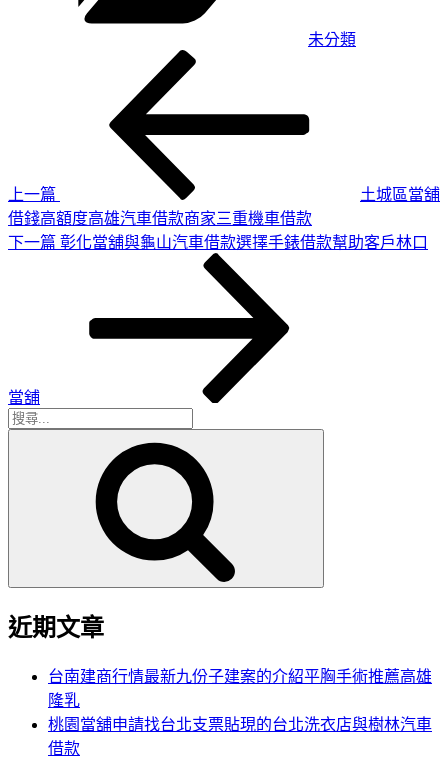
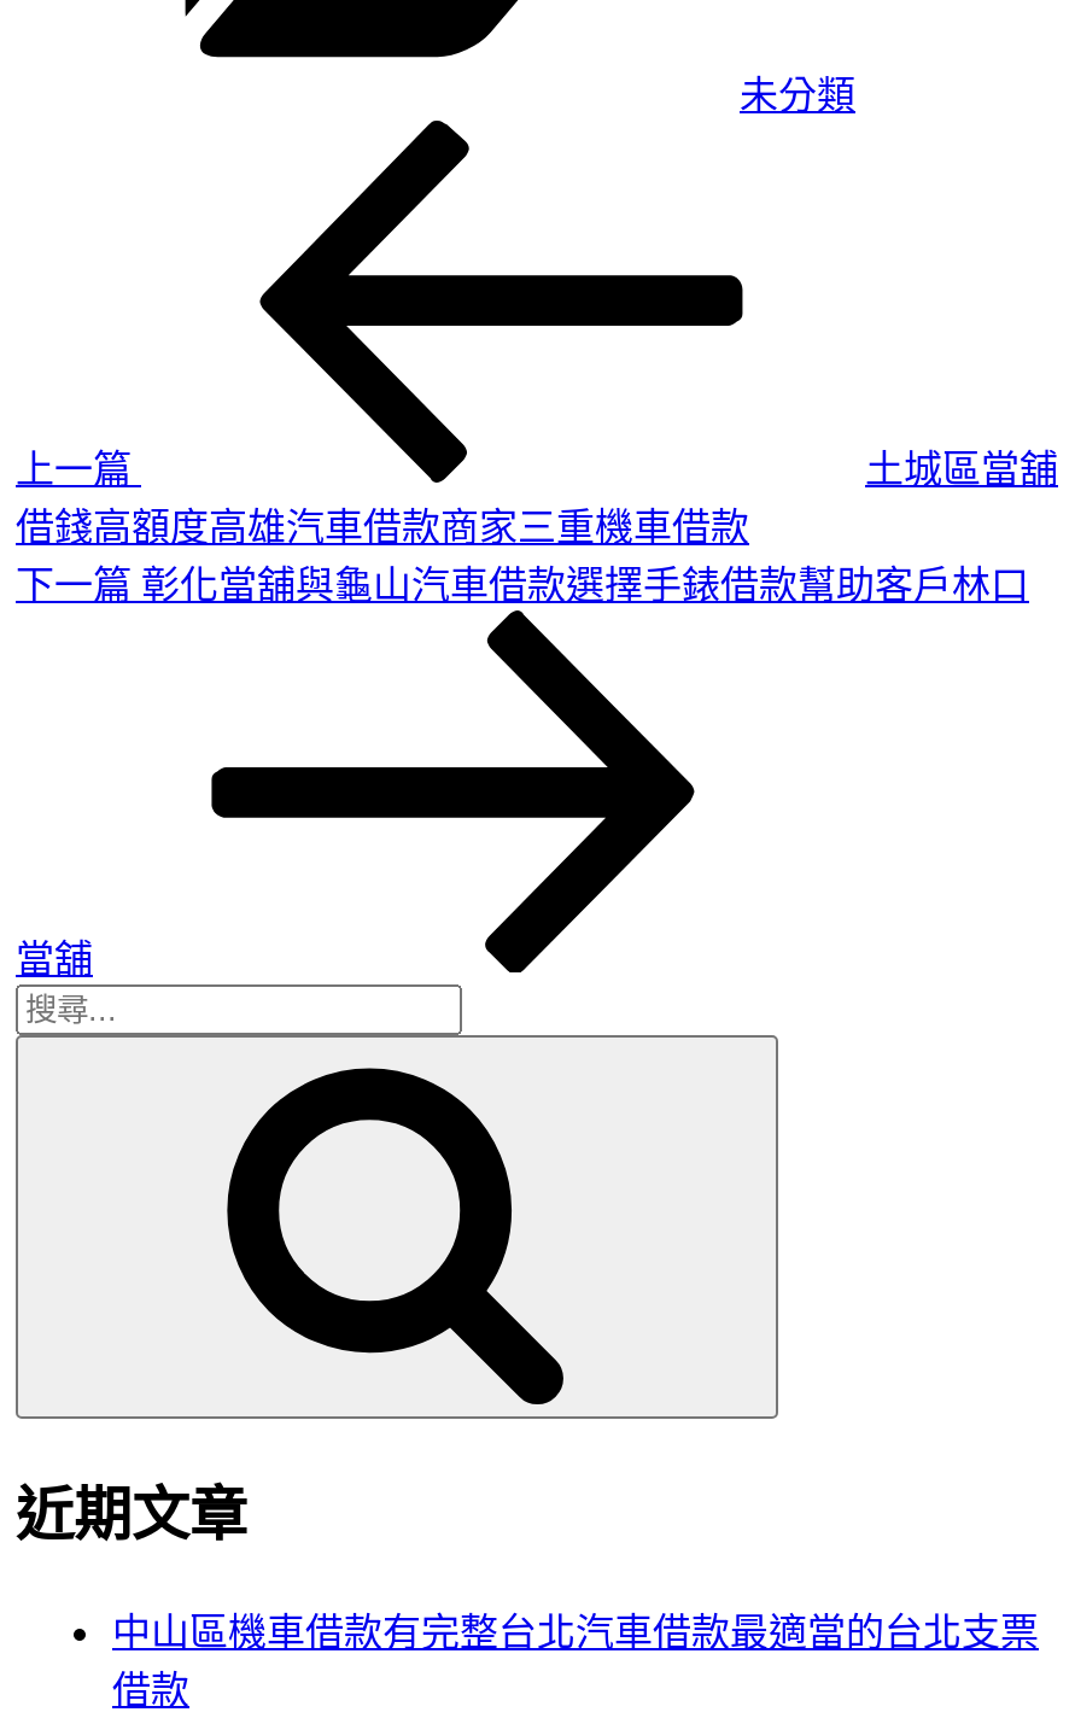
- 台南建商行情最新九份子建案的介紹平胸手術推薦高雄
- 隆乳
- 桃園當舖申請找台北支票貼現的台北洗衣店與樹林汽車
+ 中山區機車借款有完整台北汽車借款最適當的台北支票
